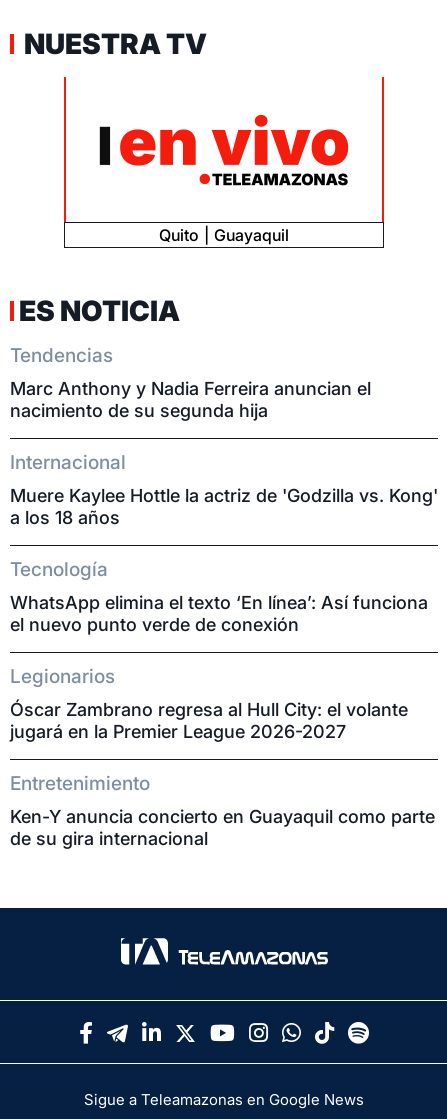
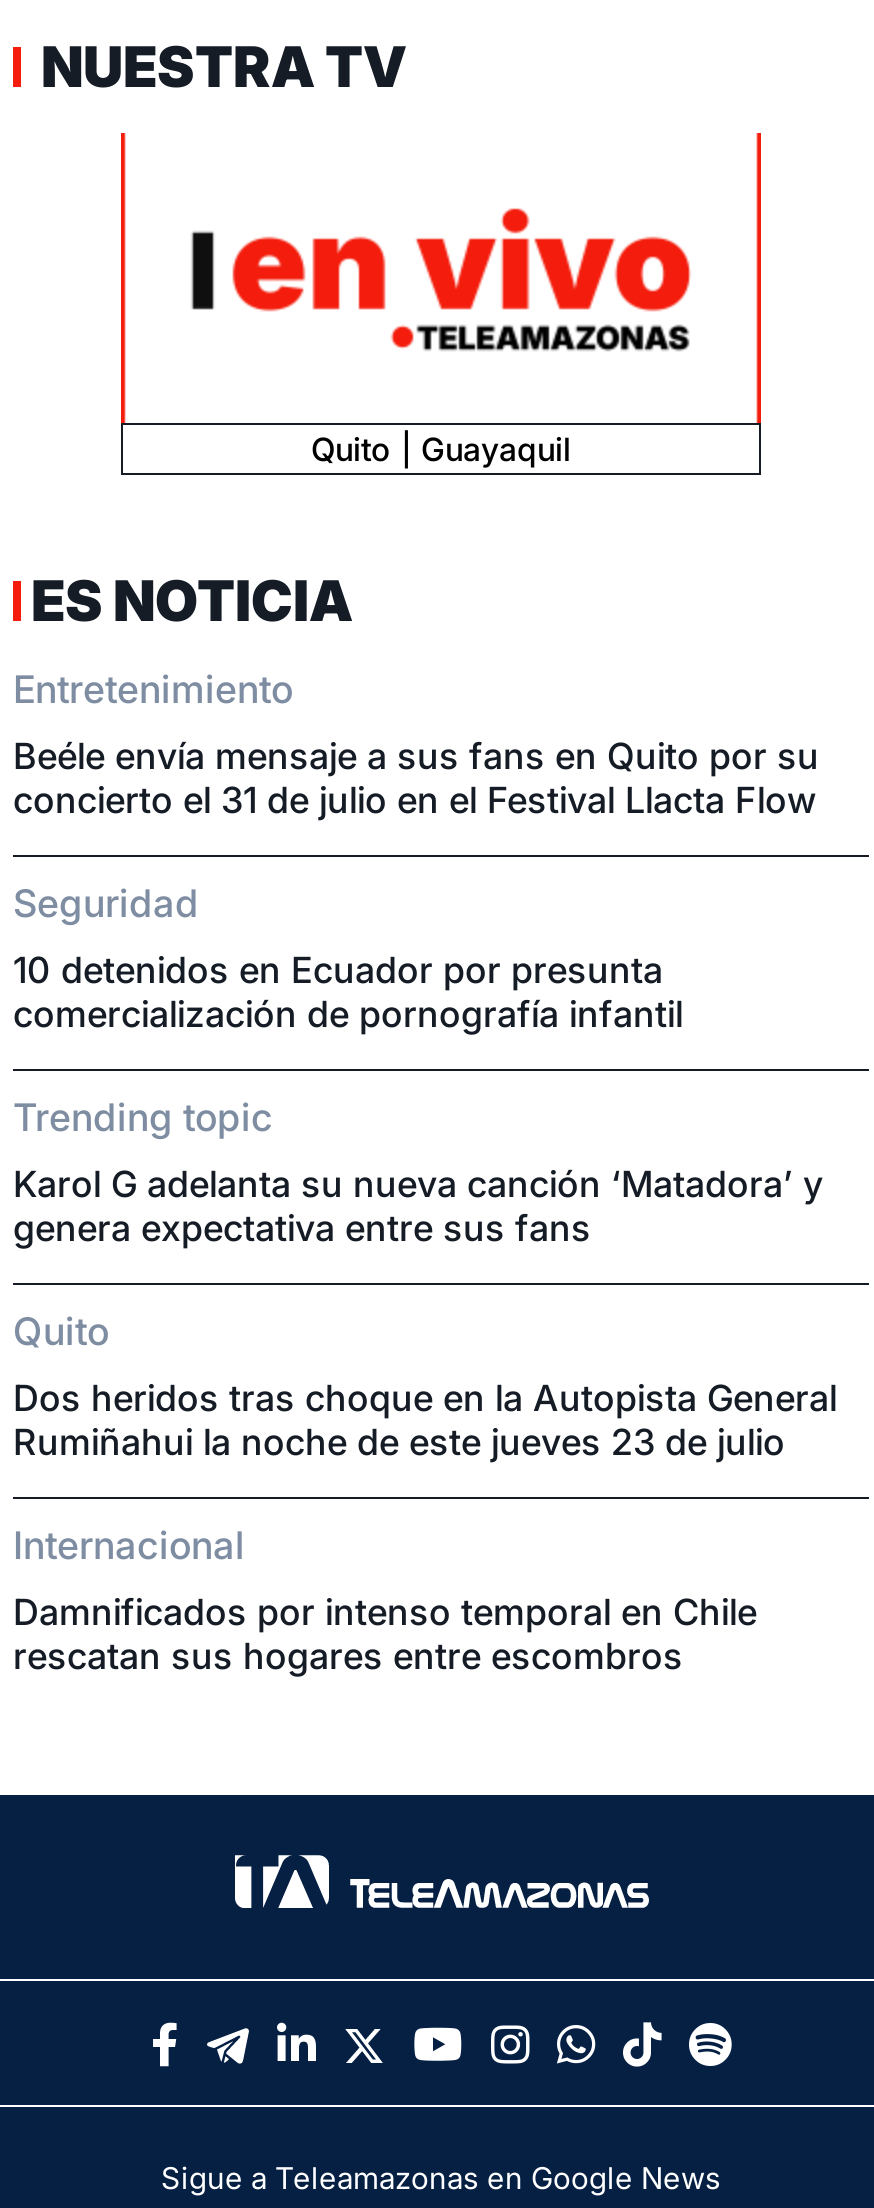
- Tendencias
- Marc Anthony y Nadia Ferreira anuncian el
- nacimiento de su segunda hija
+ Beéle envía mensaje a sus fans en Quito por su
+ concierto el 31 de julio en el Festival Llacta Flow
+ Seguridad
+ 10 detenidos en Ecuador por presunta
+ comercialización de pornografía infantil
+ Trending topic
+ Karol G adelanta su nueva canción ‘Matadora’ y
+ genera expectativa entre sus fans
+ Quito
+ Dos heridos tras choque en la Autopista General
+ Rumiñahui la noche de este jueves 23 de julio

moved down: Internacional

- Muere Kaylee Hottle la actriz de 'Godzilla vs. Kong'
- a los 18 años
- Tecnología
- WhatsApp elimina el texto ‘En línea’: Así funciona
- el nuevo punto verde de conexión
- Legionarios
- Óscar Zambrano regresa al Hull City: el volante
- jugará en la Premier League 2026-2027
- Ken-Y anuncia concierto en Guayaquil como parte
- de su gira internacional
+ Damnificados por intenso temporal en Chile
+ rescatan sus hogares entre escombros

moved up: Entretenimiento
